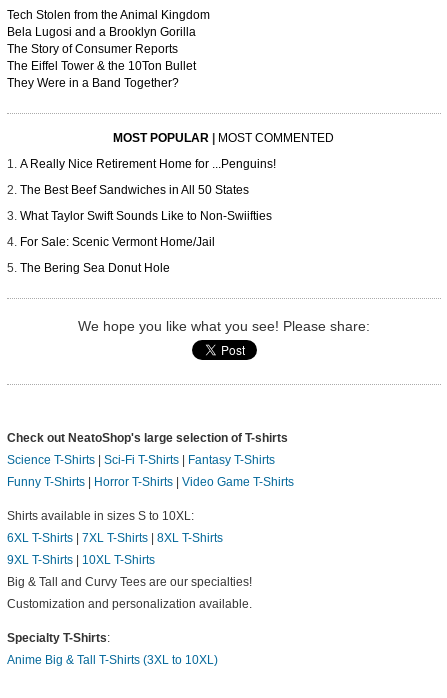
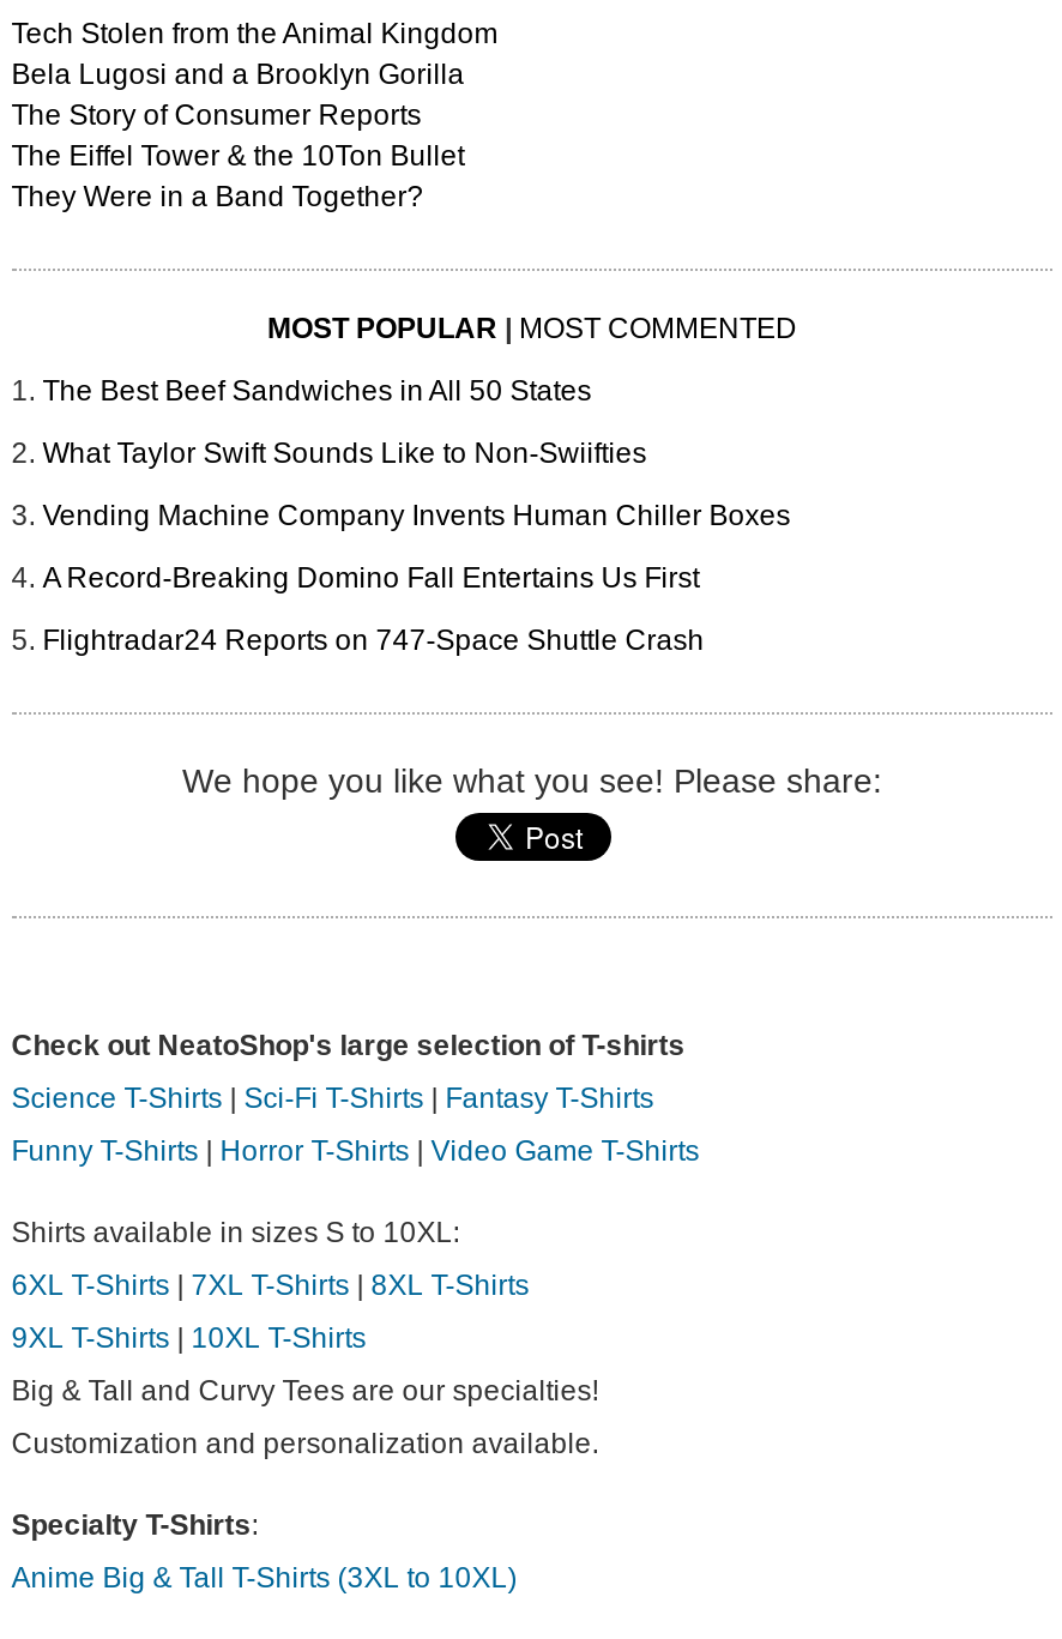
- A Really Nice Retirement Home for ...Penguins!

moved up: The Best Beef Sandwiches in All 50 States | What Taylor Swift Sounds Like to Non-Swiifties

- For Sale: Scenic Vermont Home/Jail
- The Bering Sea Donut Hole
+ Vending Machine Company Invents Human Chiller Boxes
+ A Record-Breaking Domino Fall Entertains Us First
+ Flightradar24 Reports on 747-Space Shuttle Crash
